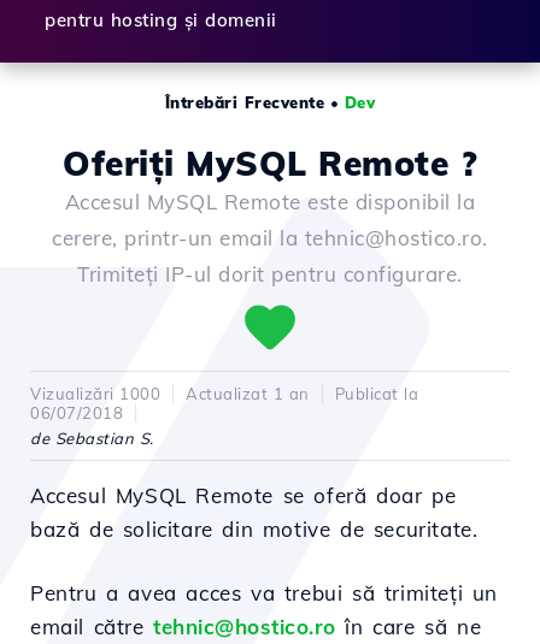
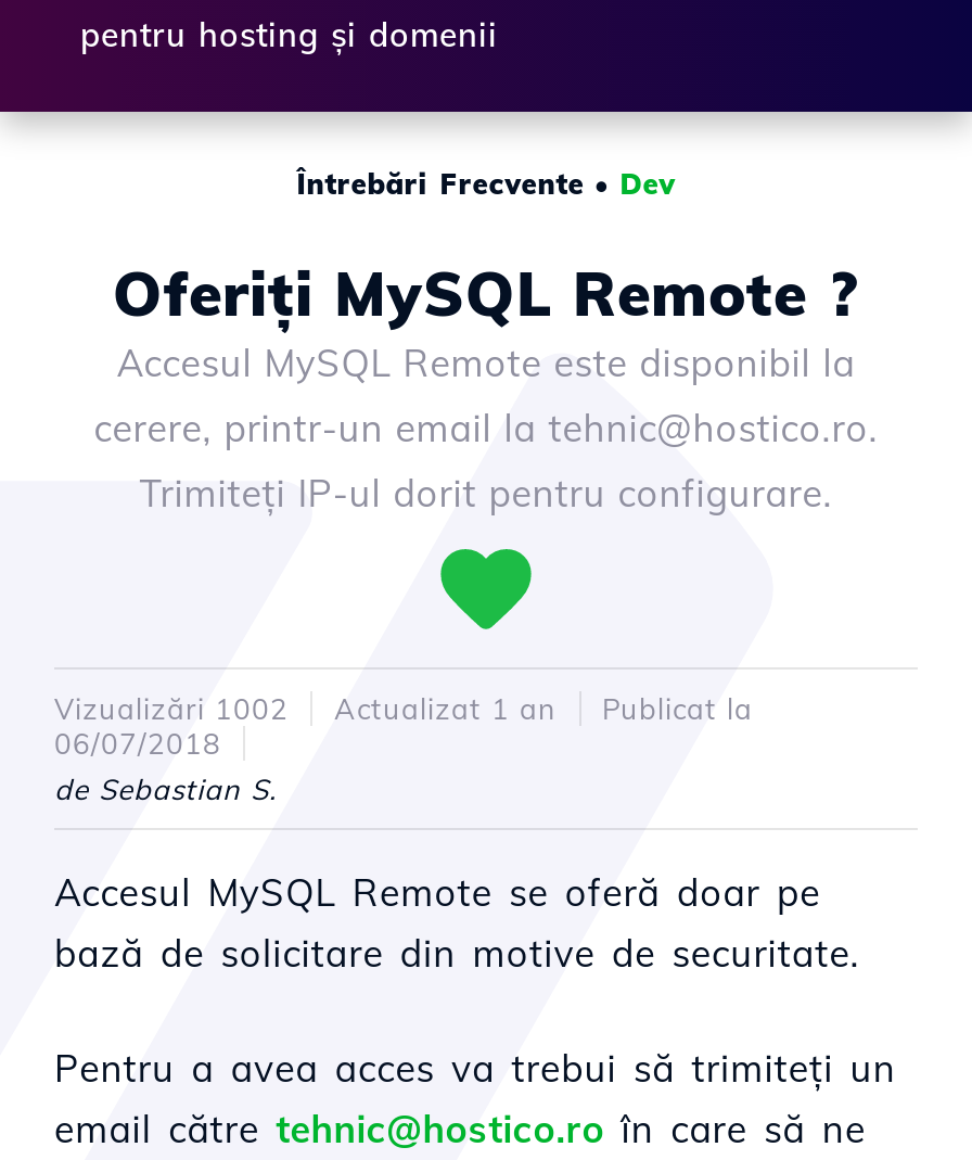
- Vizualizări 1000 Actualizat 1 an Publicat la
+ Vizualizări 1002 Actualizat 1 an Publicat la
